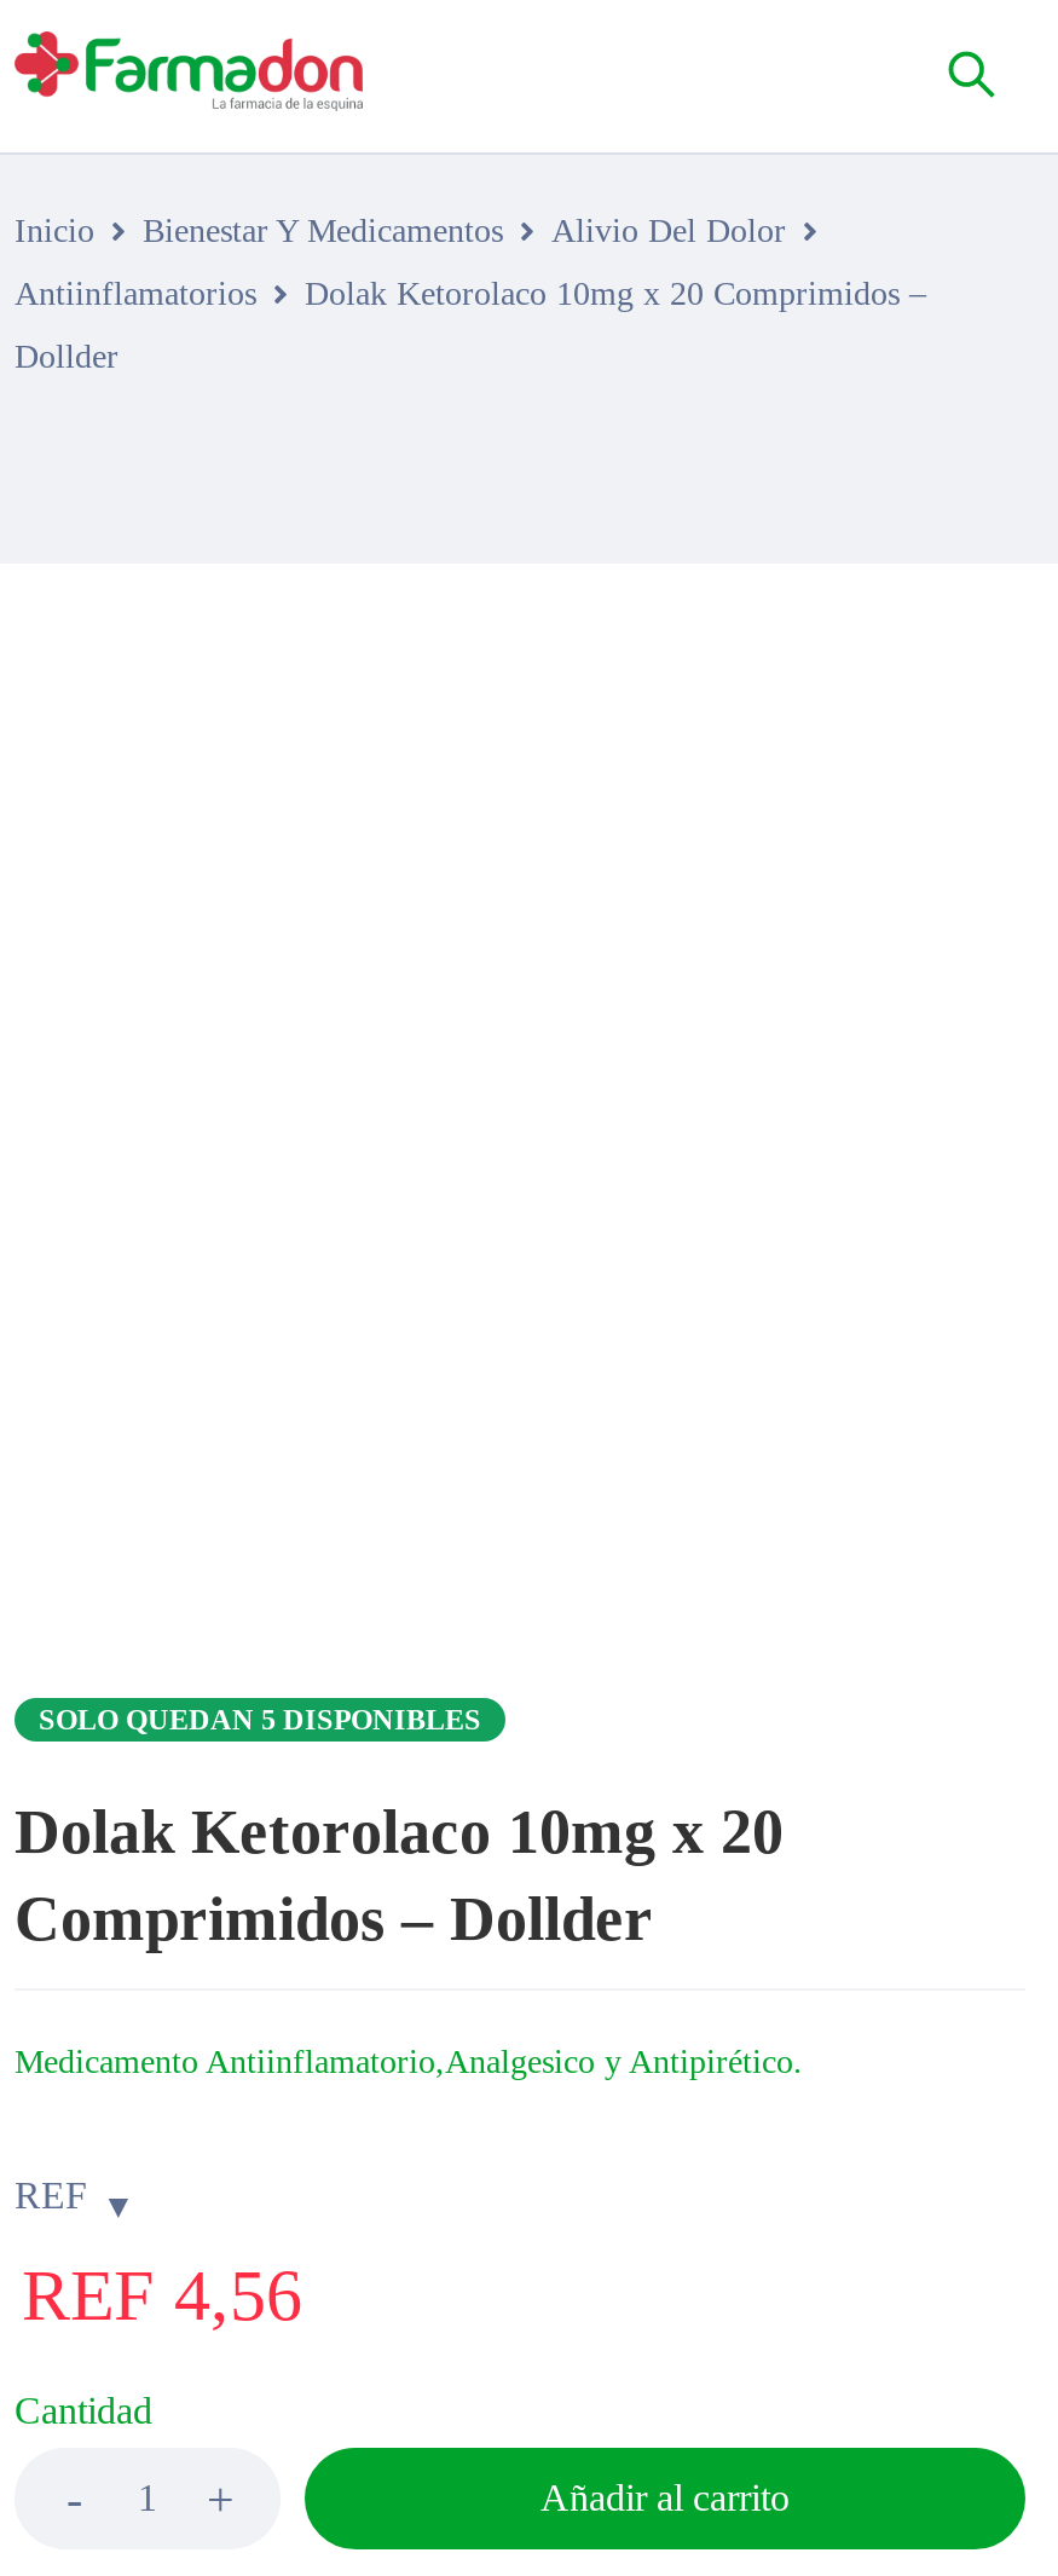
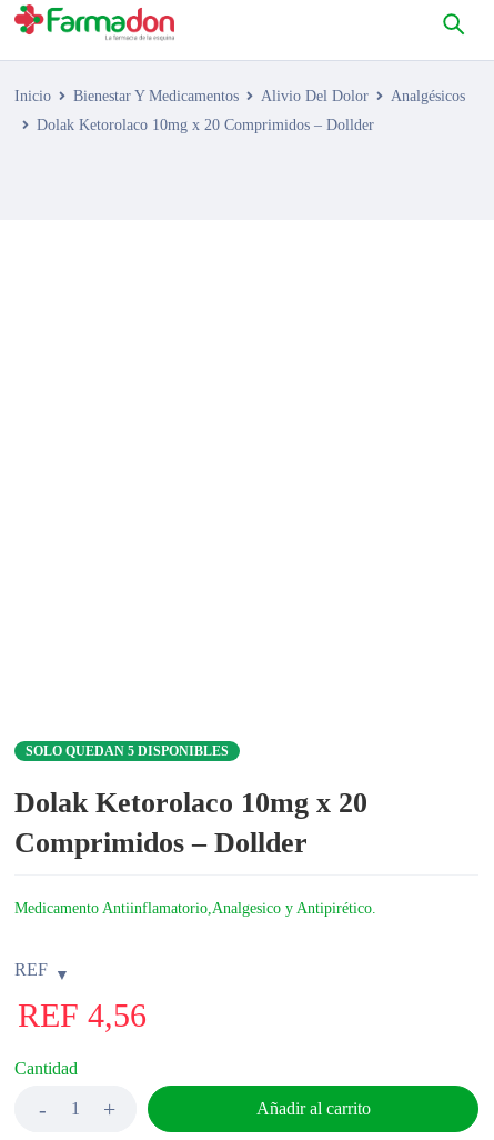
- Antiinflamatorios
- Dolak Ketorolaco 10mg x 20 Comprimidos –
+ Analgésicos

- Dollder
+ Dolak Ketorolaco 10mg x 20 Comprimidos – Dollder
